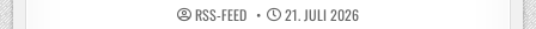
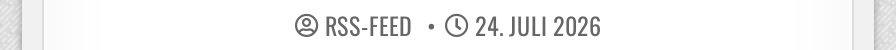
- RSS-FEED 21. JULI 2026
+ RSS-FEED 24. JULI 2026
